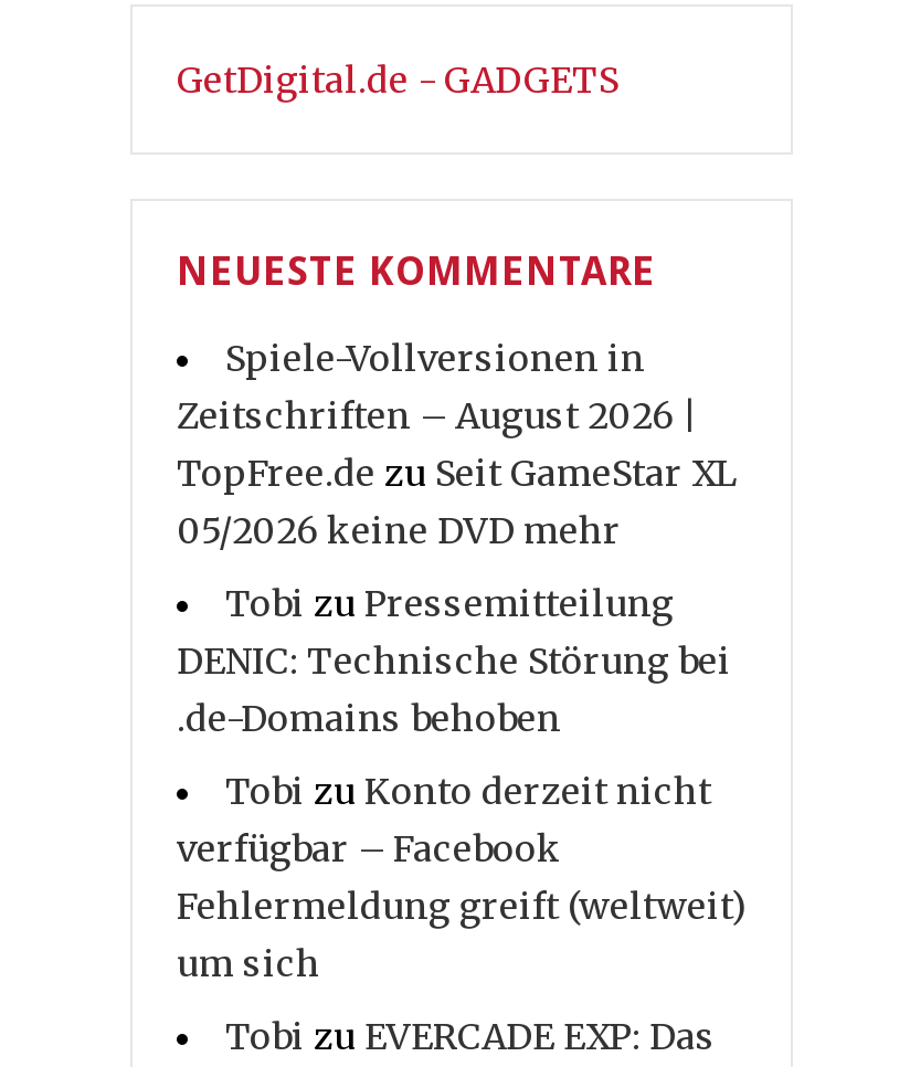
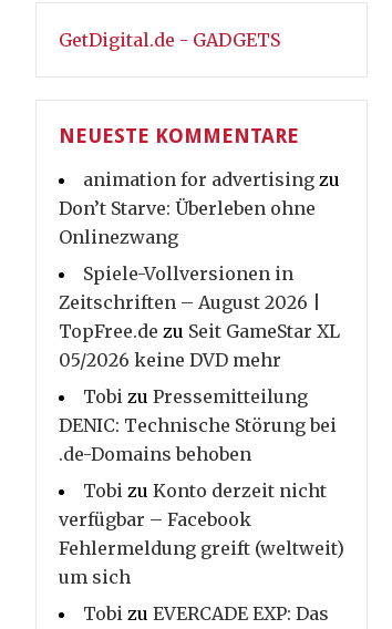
+ animation for advertising zu
+ Don’t Starve: Überleben ohne
+ Onlinezwang
